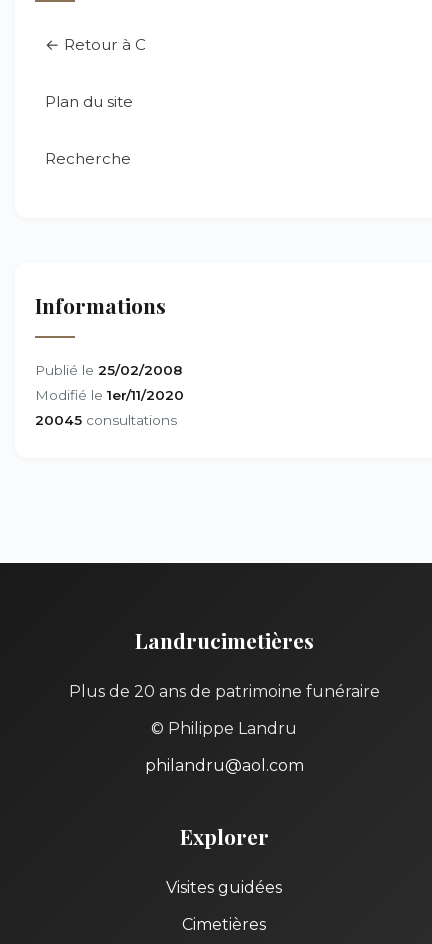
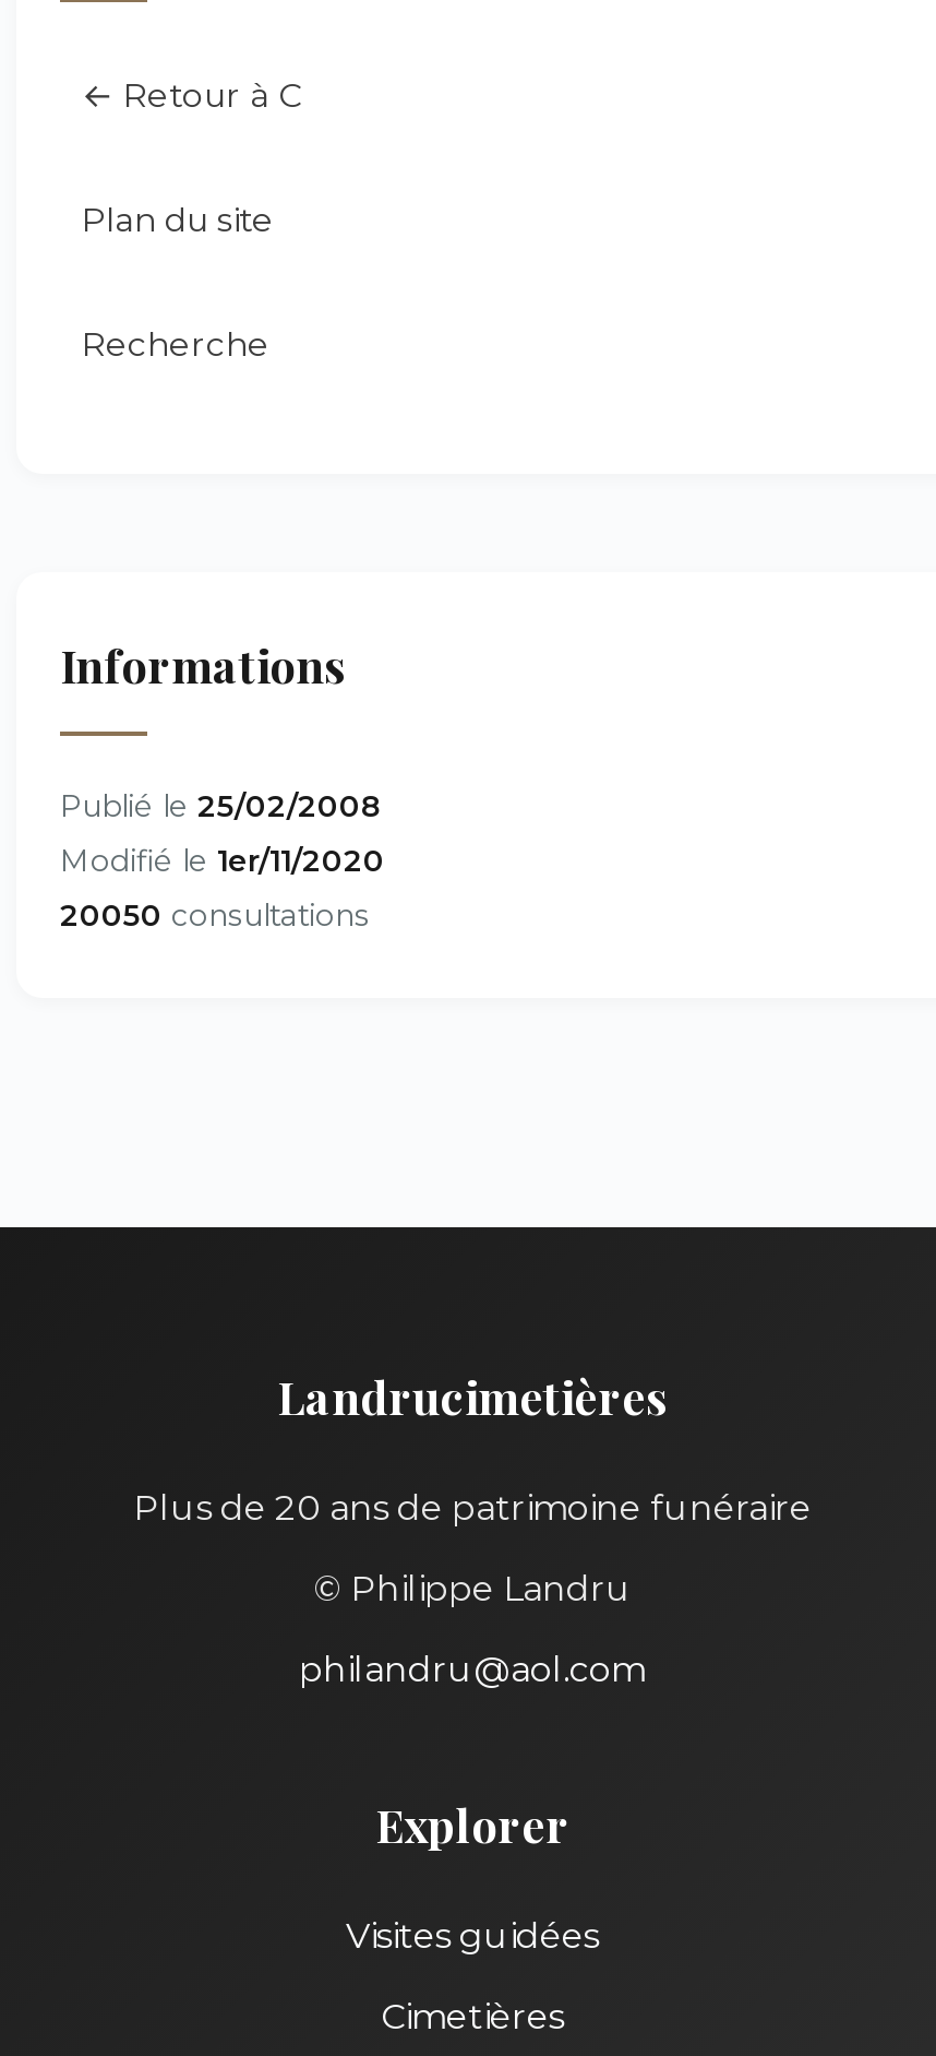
- 20045 consultations
+ 20050 consultations
